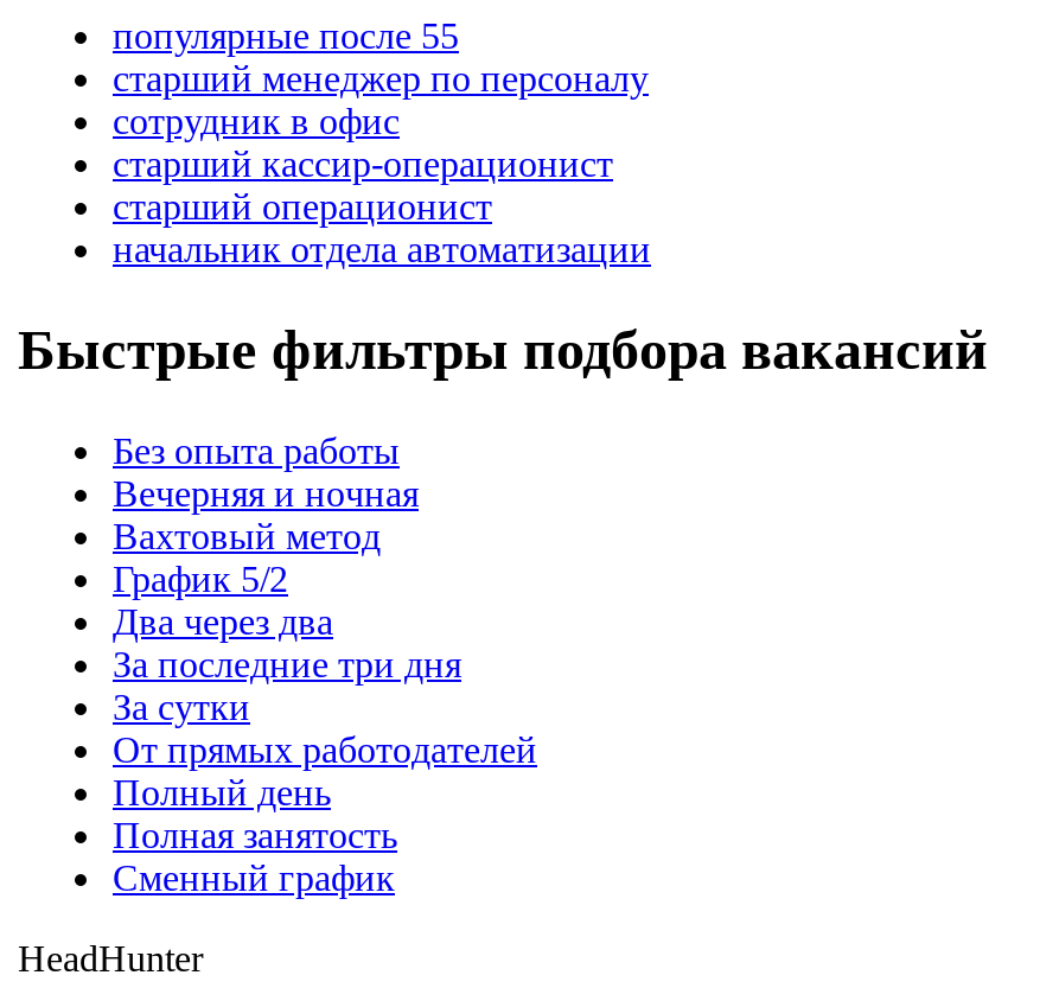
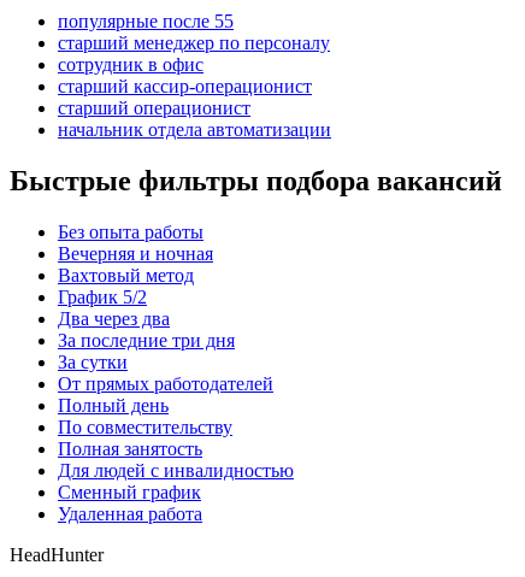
+ По совместительству

+ Для людей с инвалидностью

+ Удаленная работа
